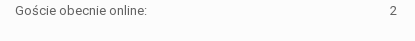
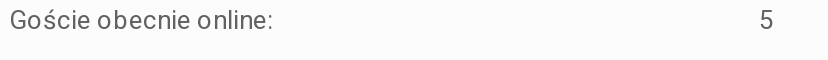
- 2
+ 5
